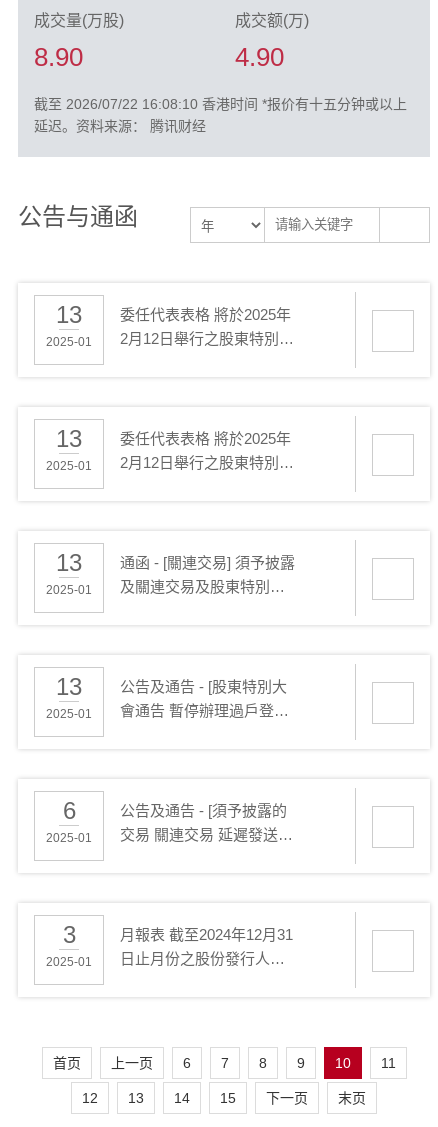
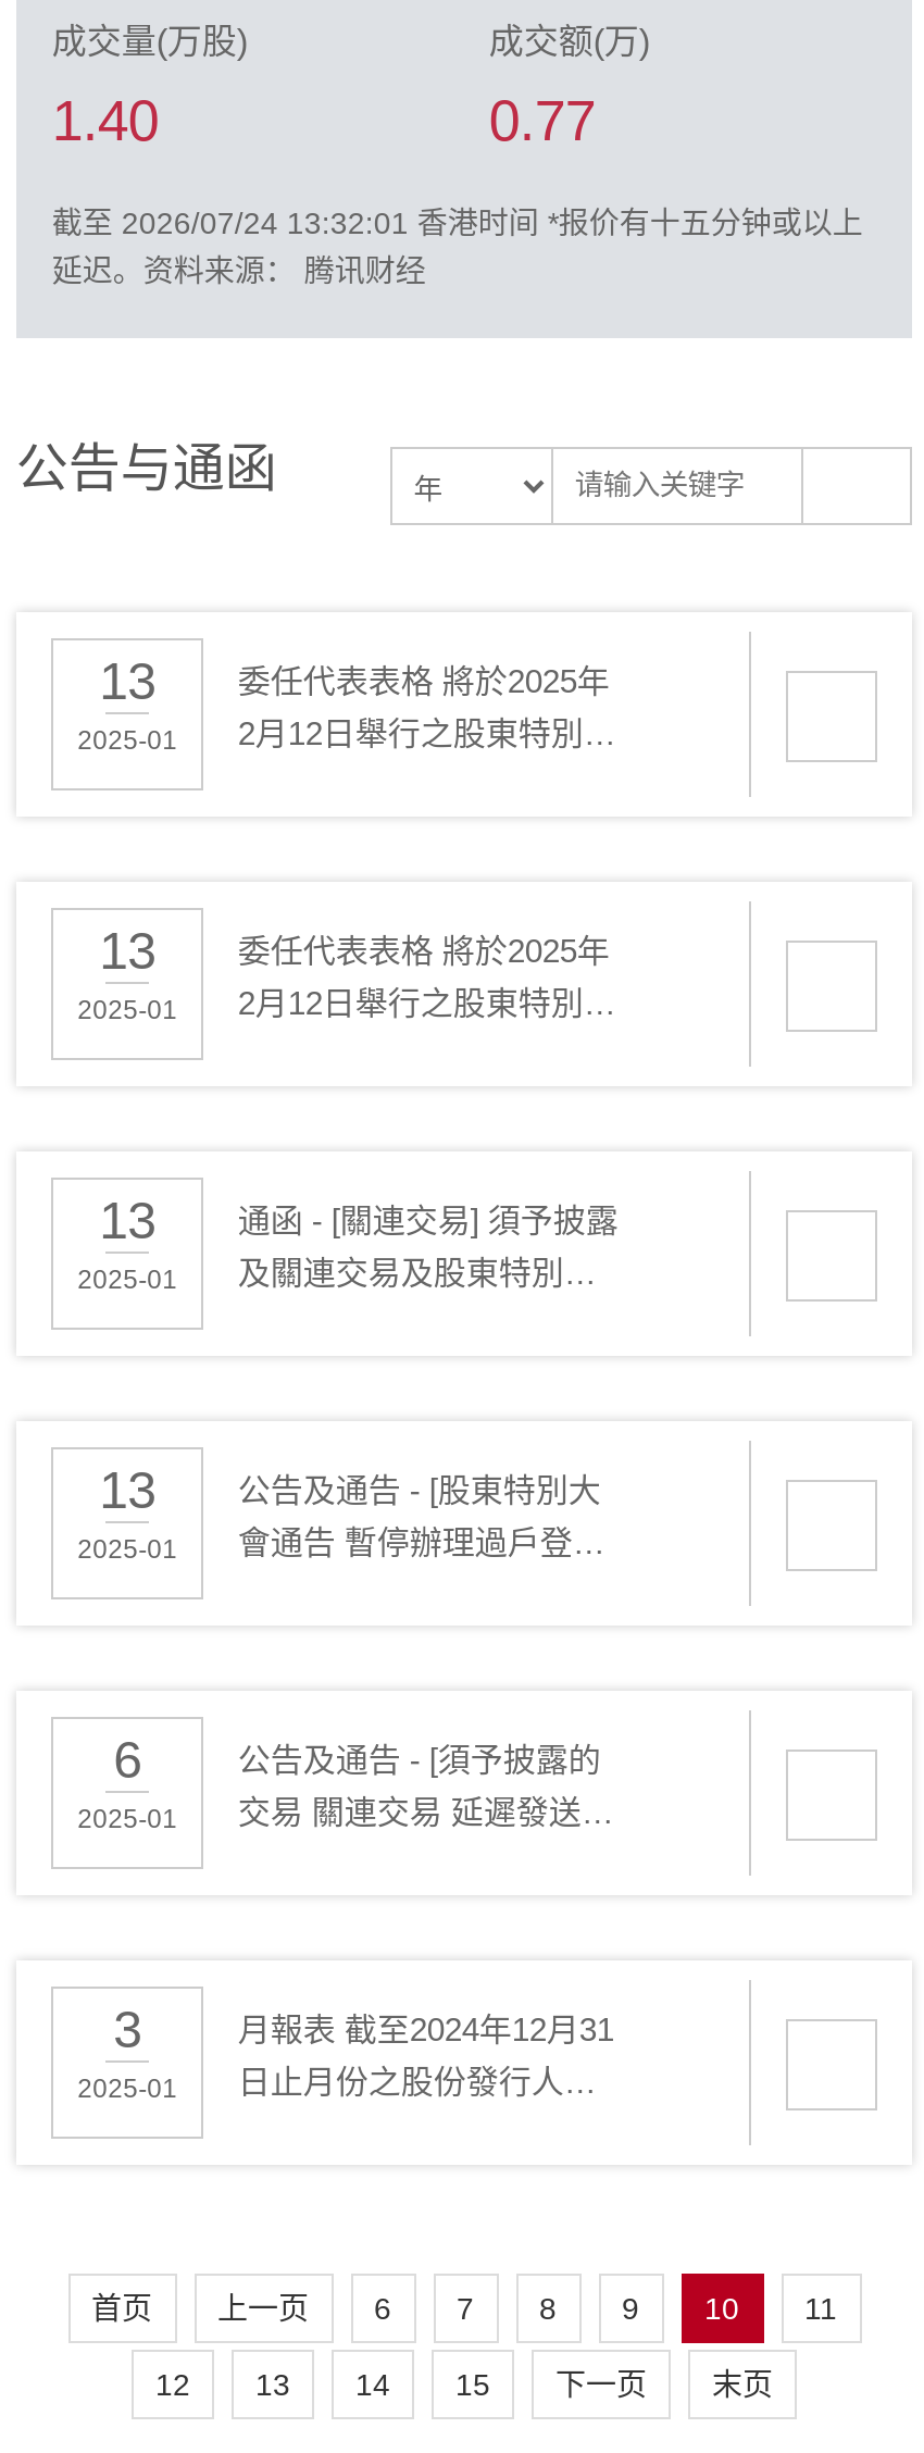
- 8.90
+ 1.40

- 4.90
+ 0.77

- 截至 2026/07/22 16:08:10 香港时间 *报价有十五分钟或以上
+ 截至 2026/07/24 13:32:01 香港时间 *报价有十五分钟或以上
